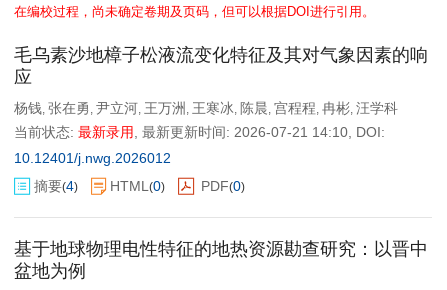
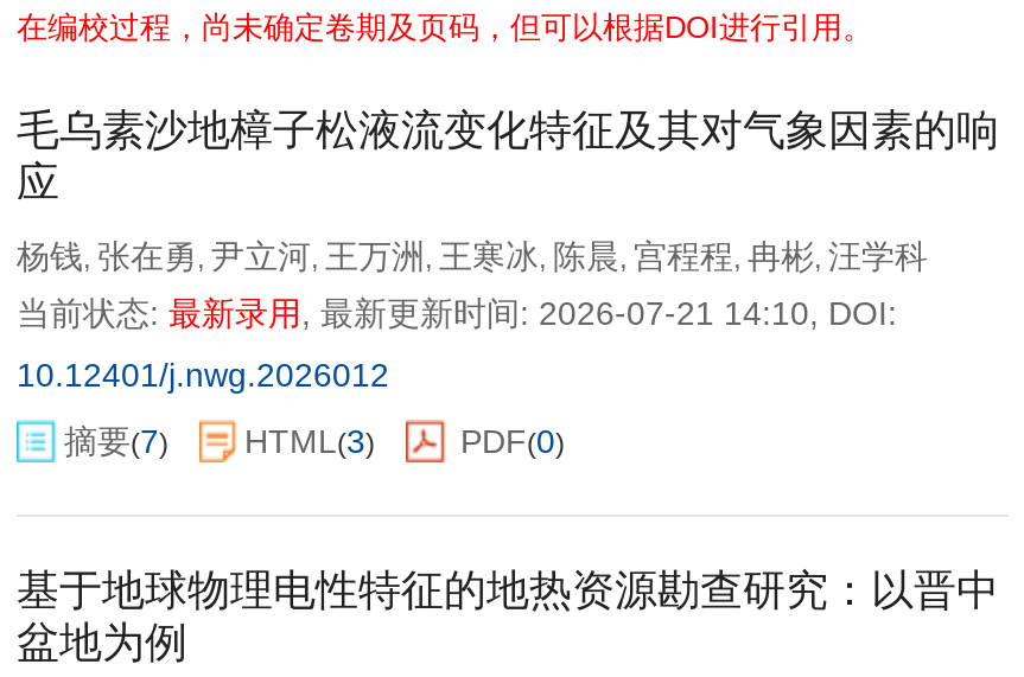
- 摘要(4)
+ 摘要(7)

- HTML(0)
+ HTML(3)
